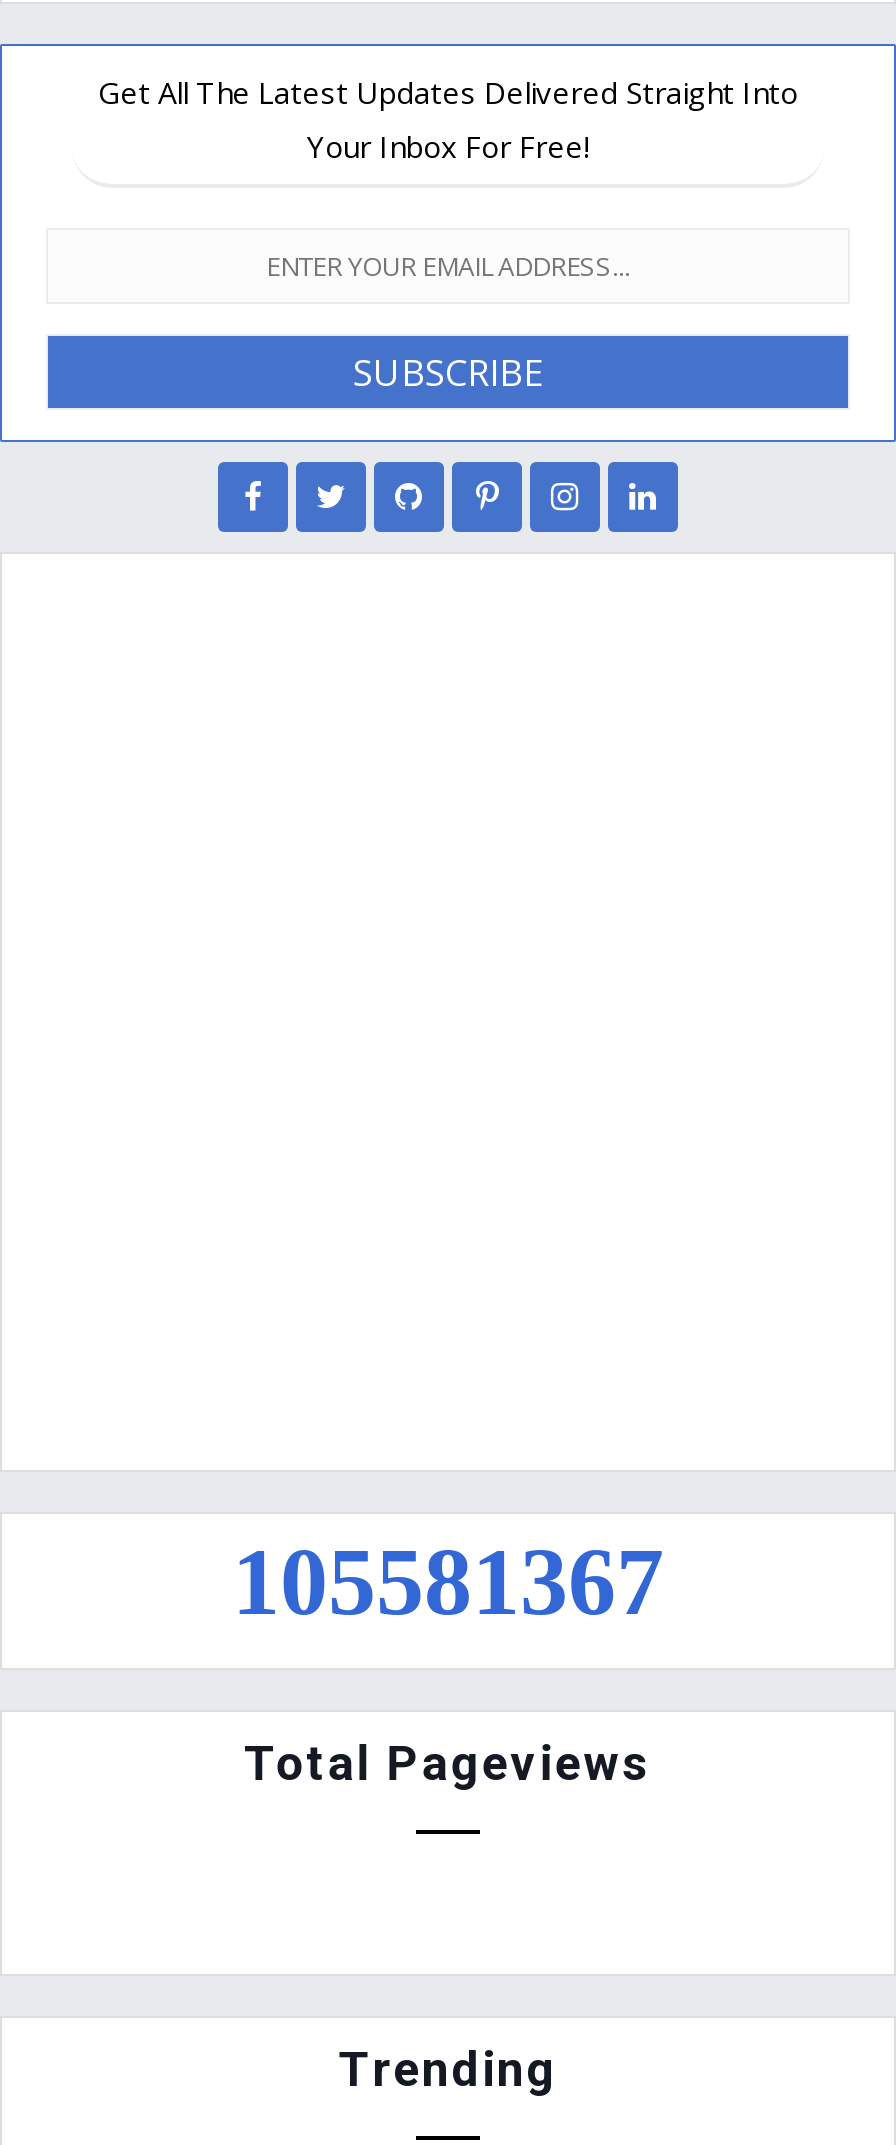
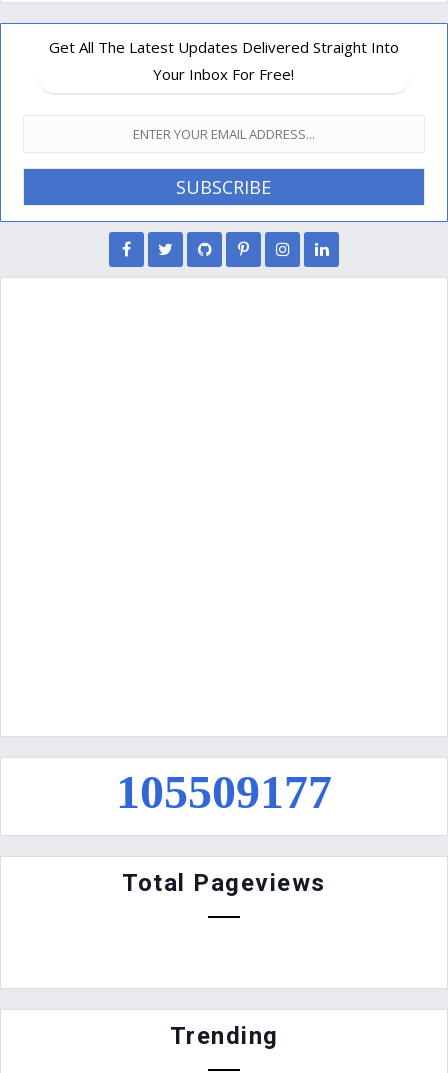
- 1 05581 367
+ 1 05509 177
